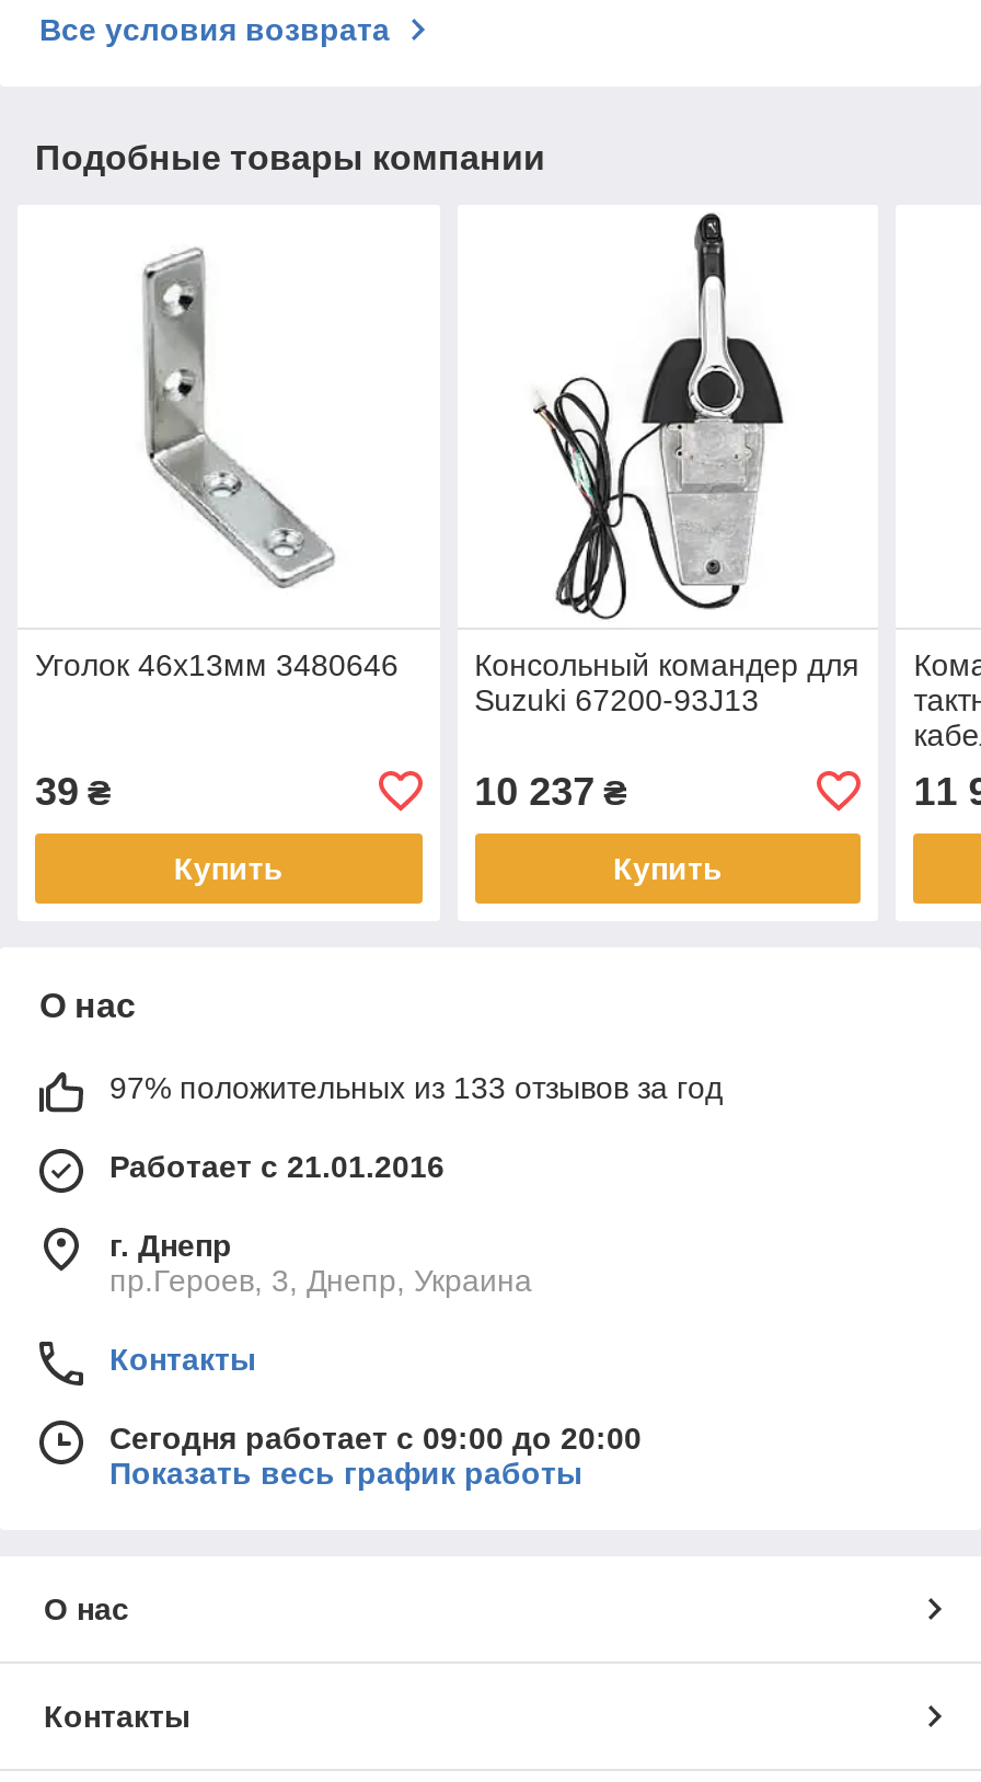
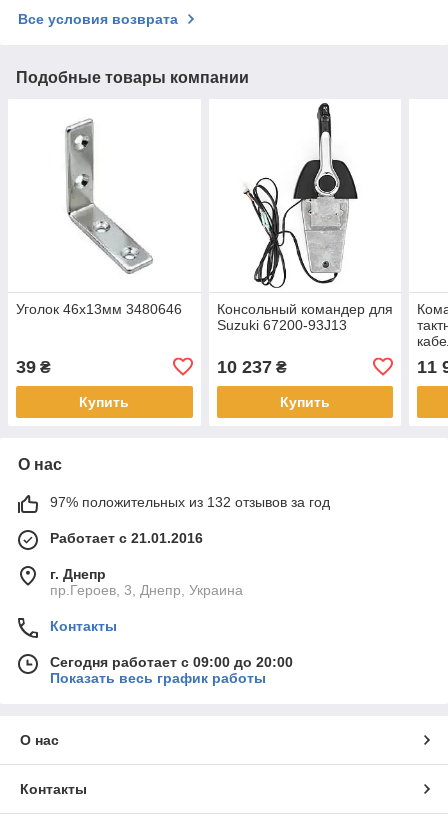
- 97% положительных из 133 отзывов за год
+ 97% положительных из 132 отзывов за год
